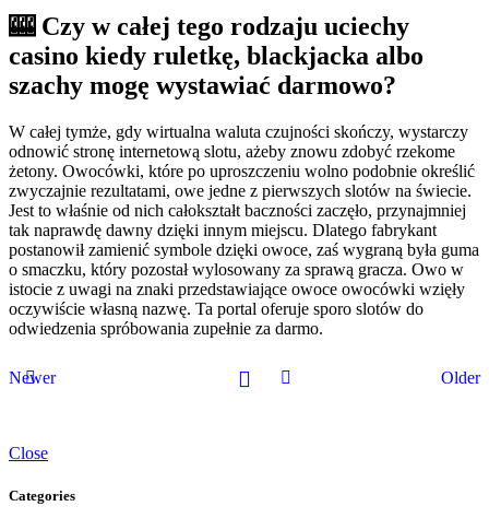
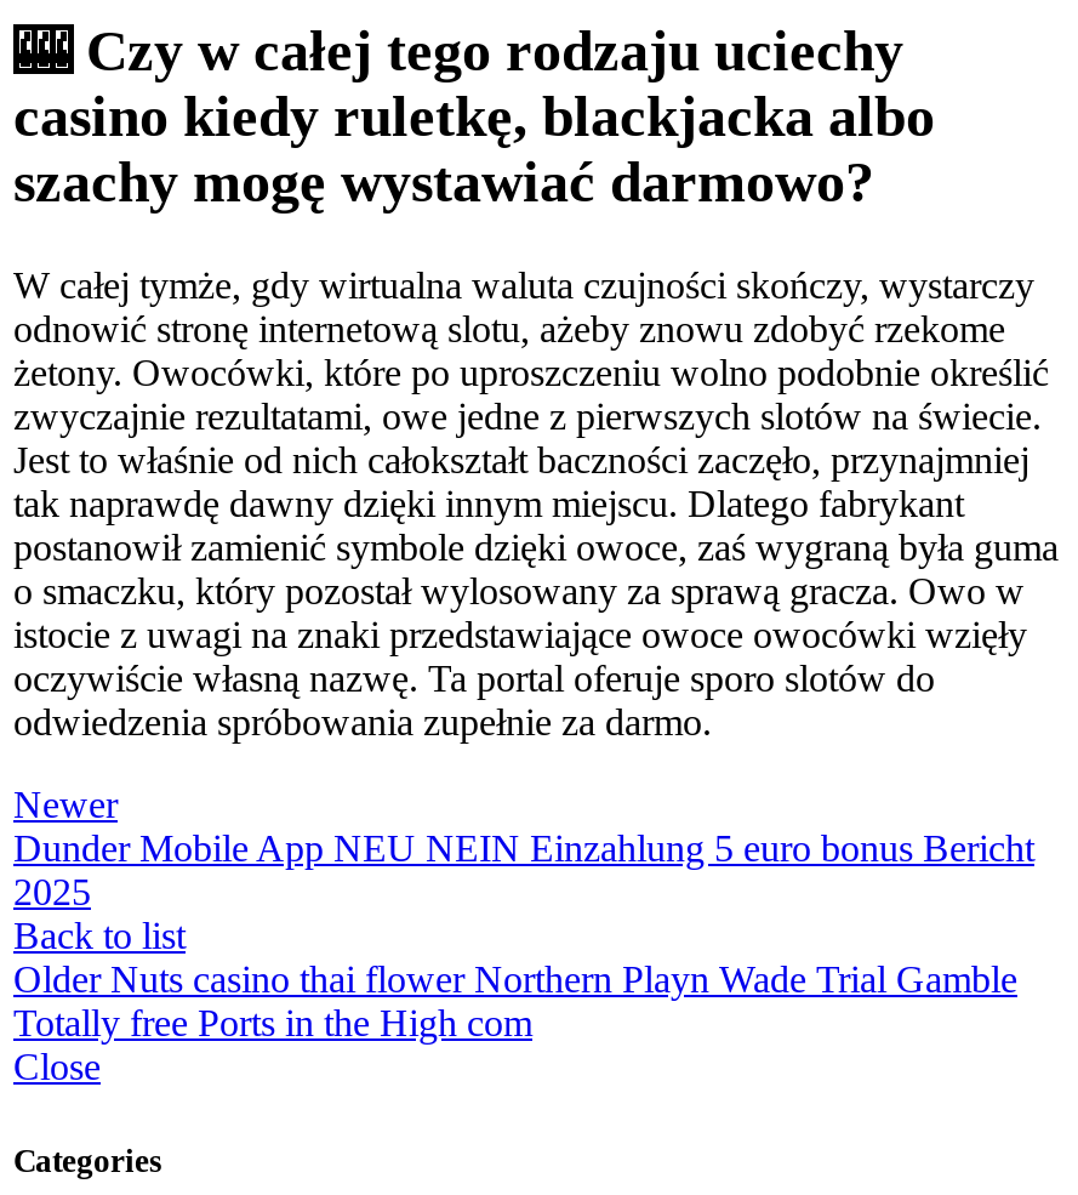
- Older
+ Dunder Mobile App NEU NEIN Einzahlung 5 euro bonus Bericht
+ 2025
+ Back to list
+ Older Nuts casino thai flower Northern Playn Wade Trial Gamble
+ Totally free Ports in the High com
